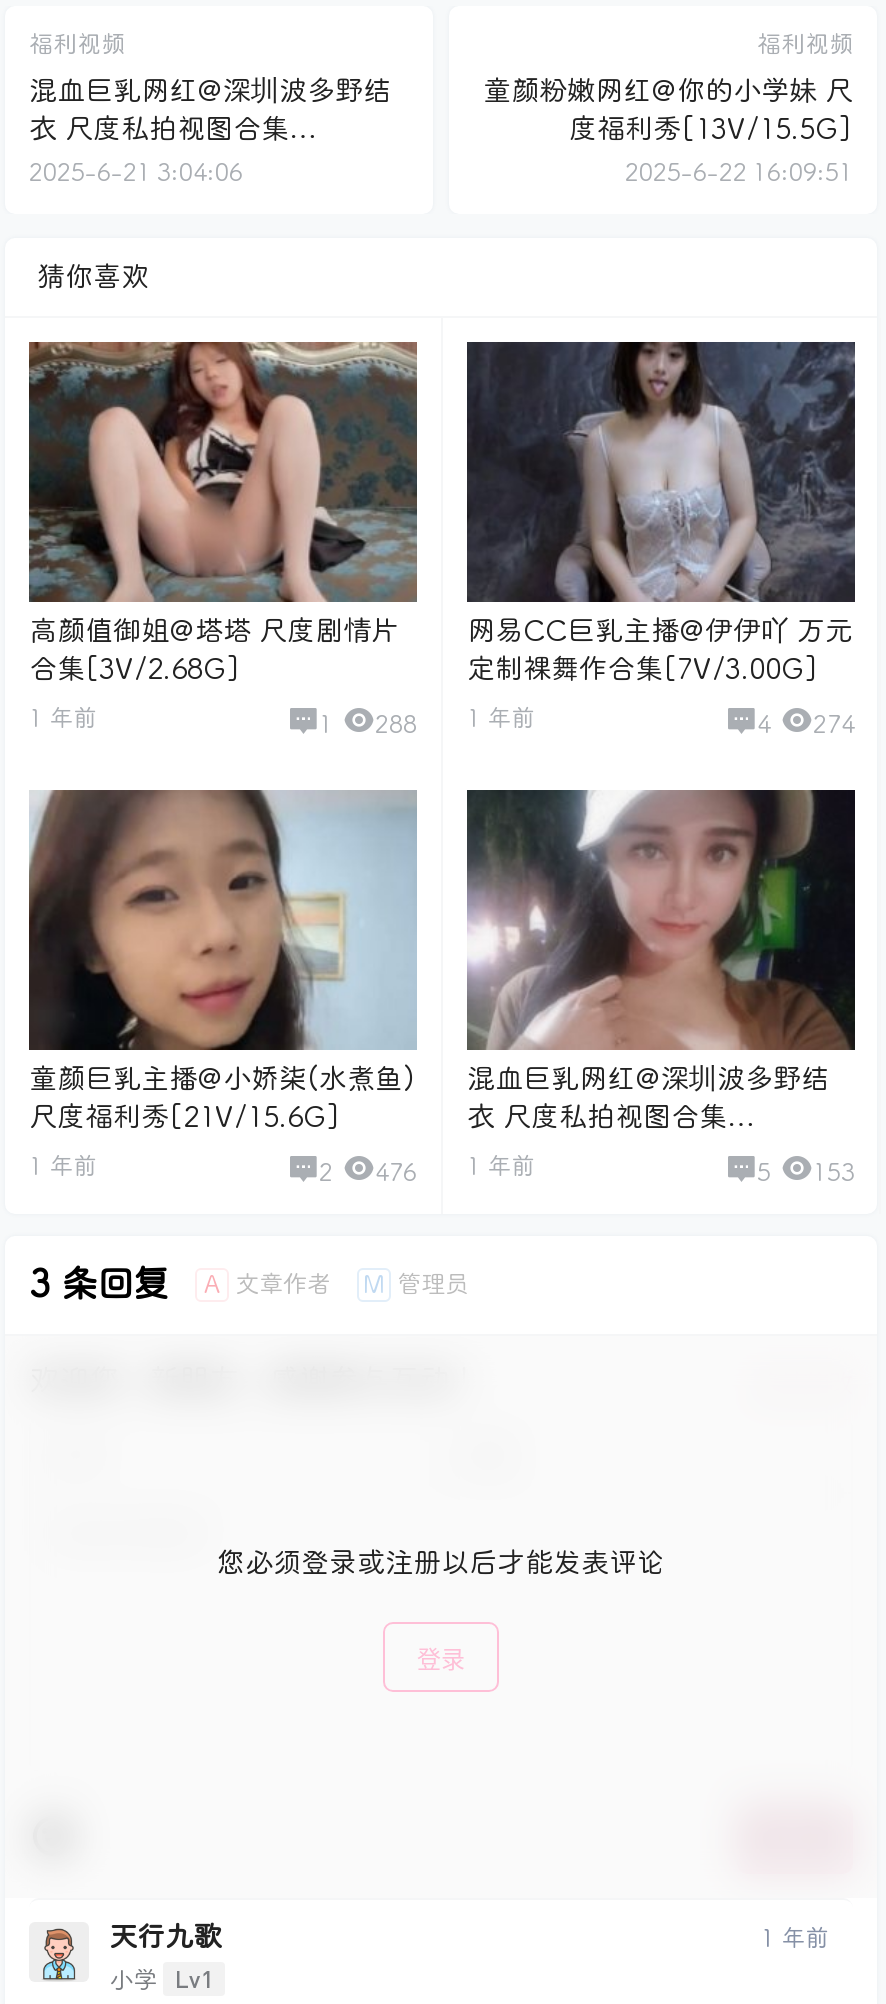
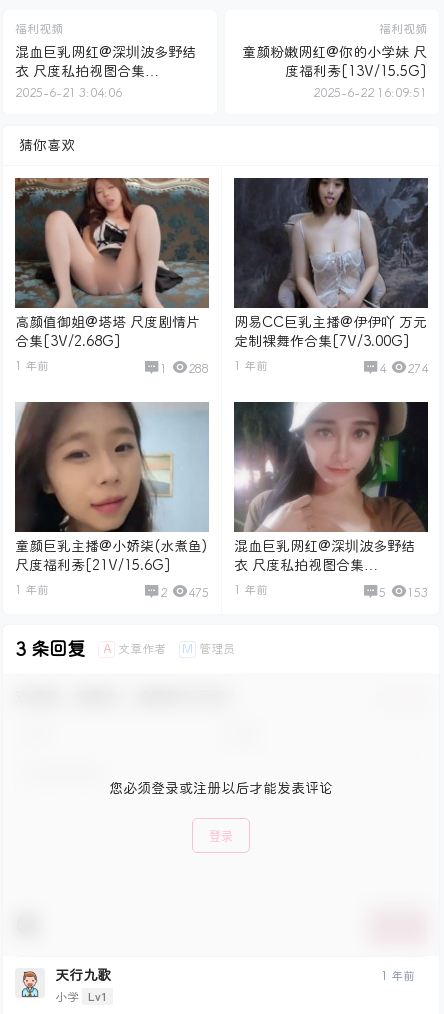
- 476
+ 475
